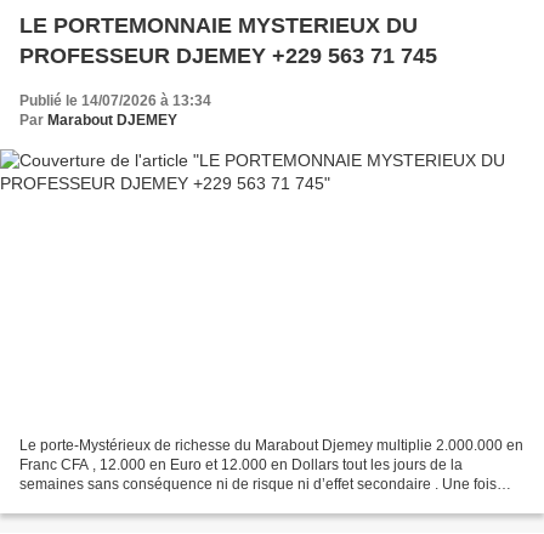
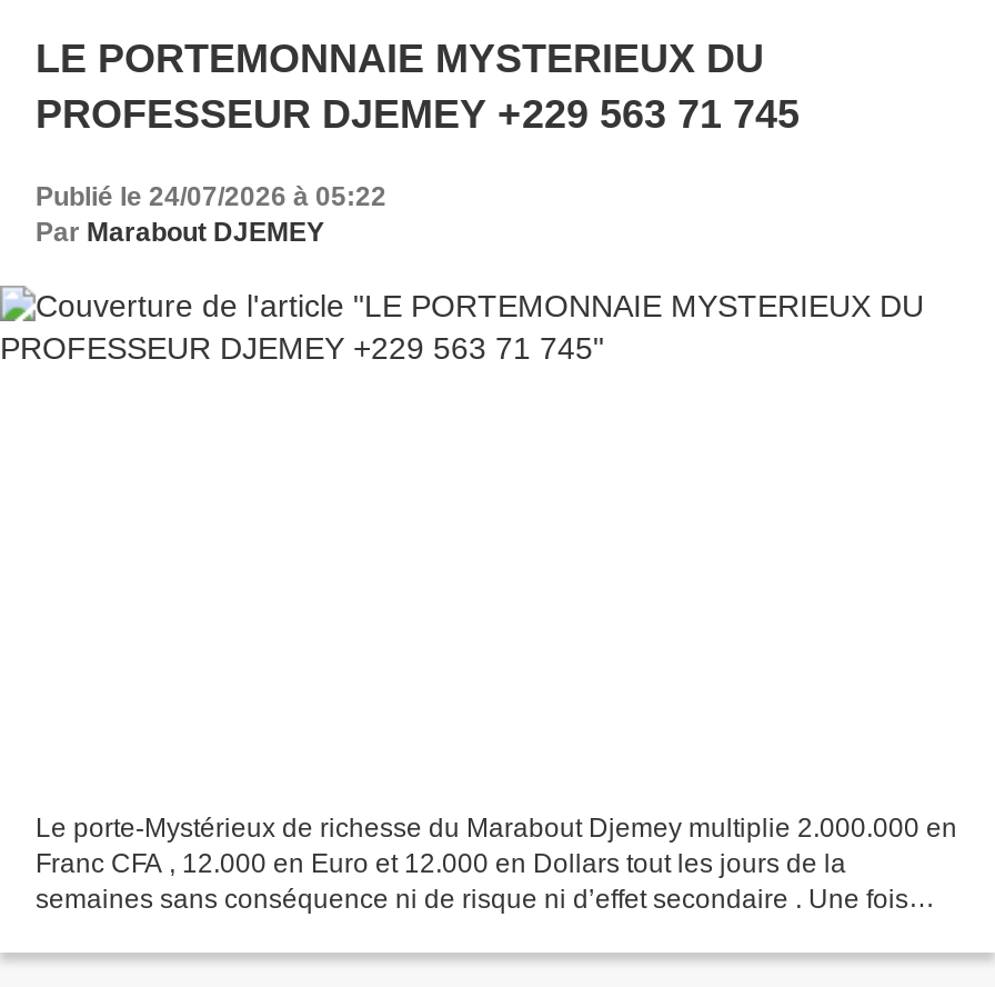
- Publié le 14/07/2026 à 13:34
+ Publié le 24/07/2026 à 05:22
